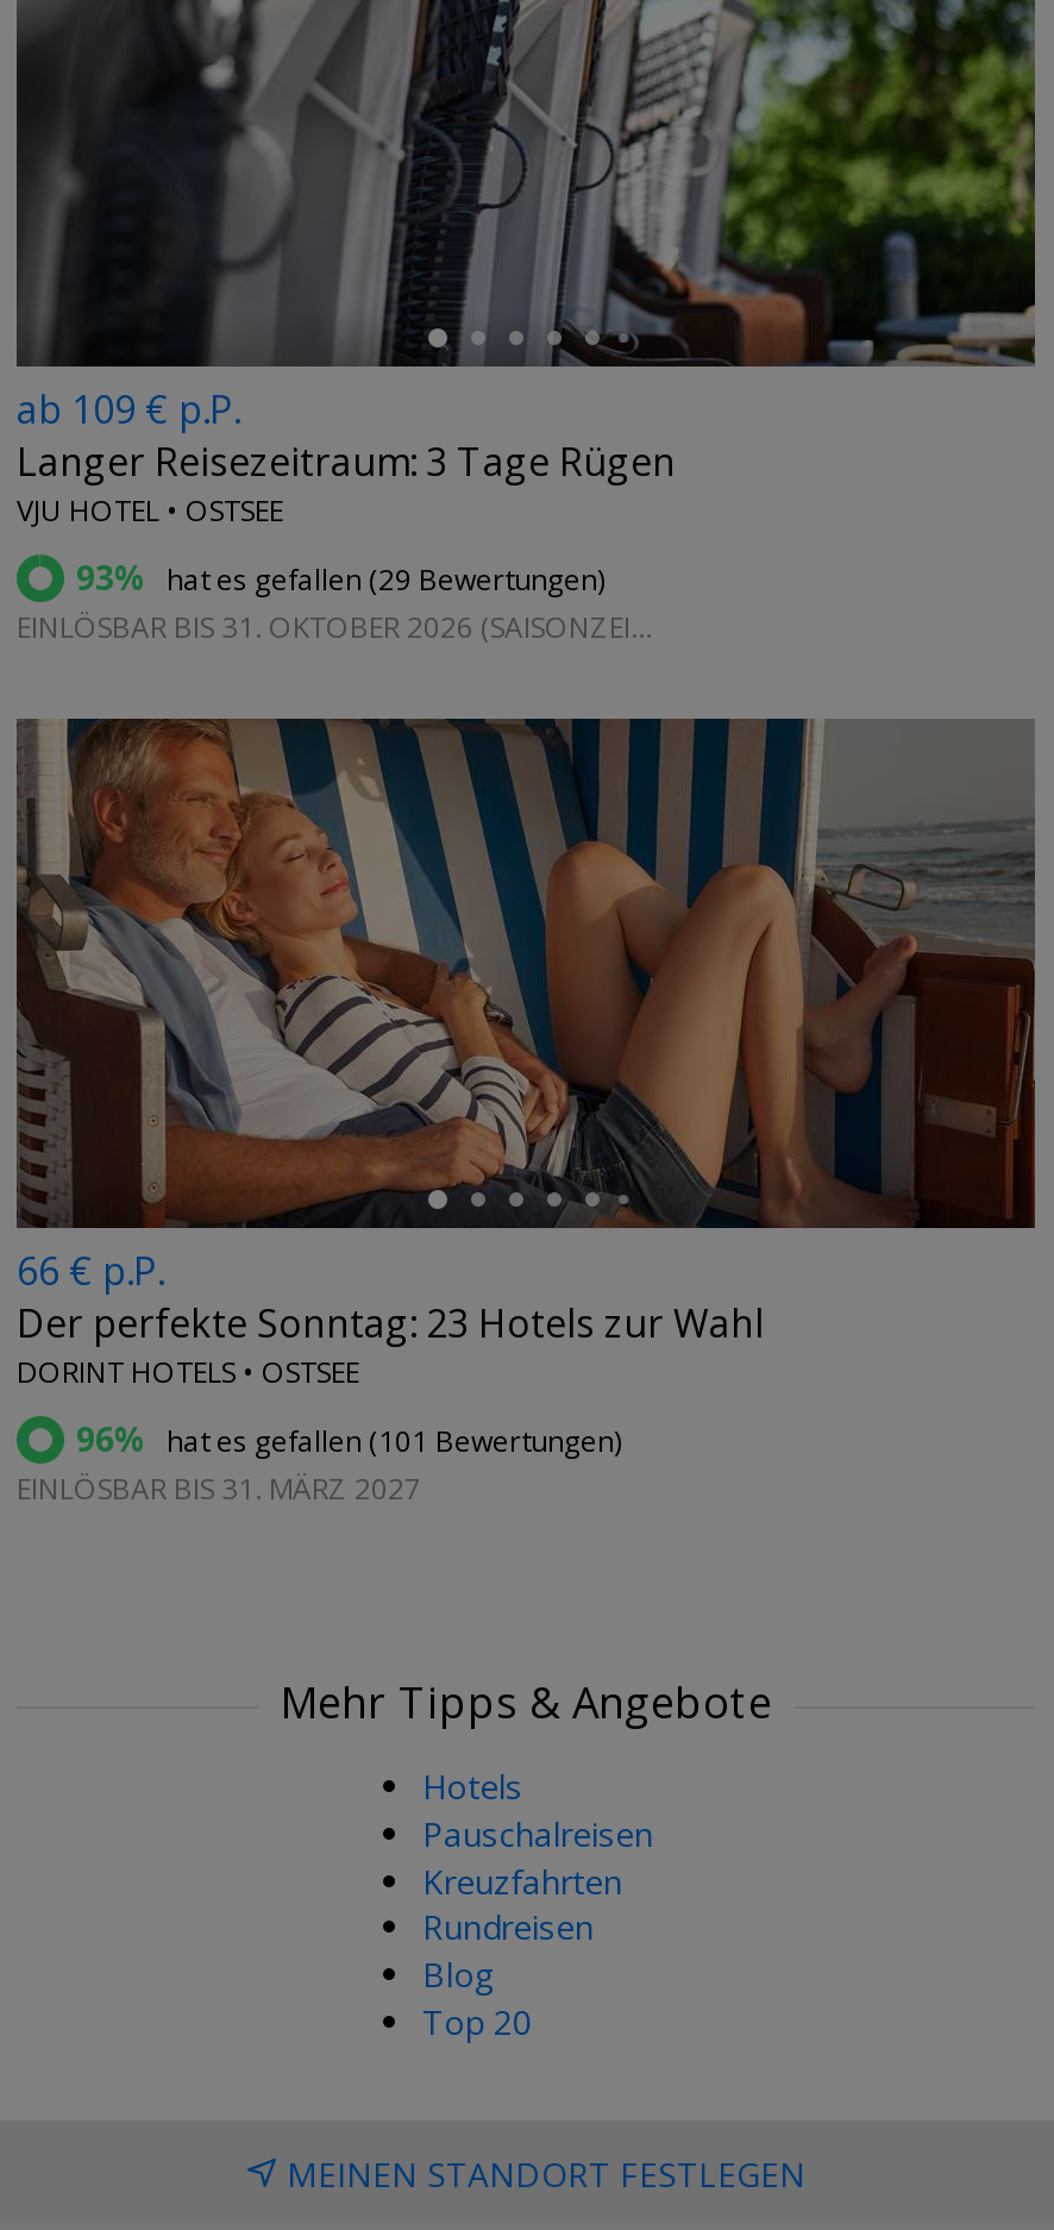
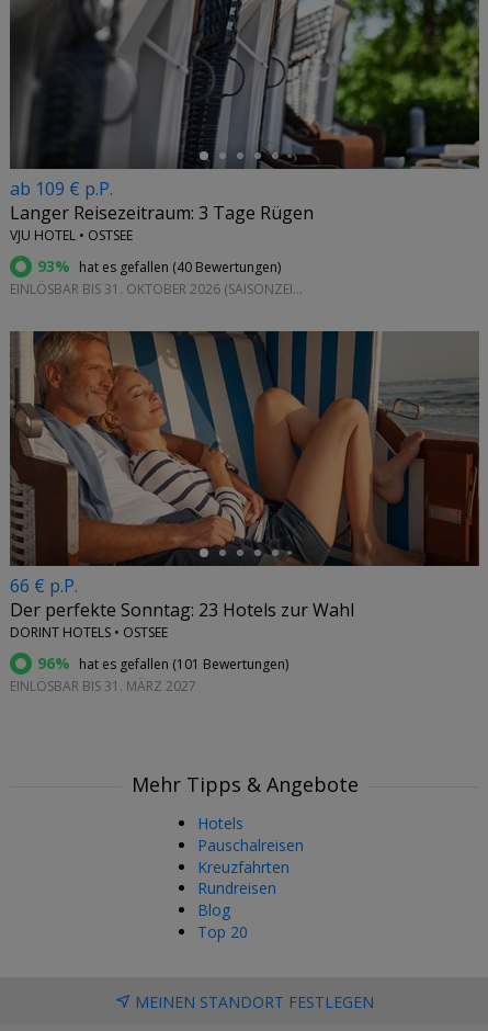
- 93% hat es gefallen (29 Bewertungen)
+ 93% hat es gefallen (40 Bewertungen)
